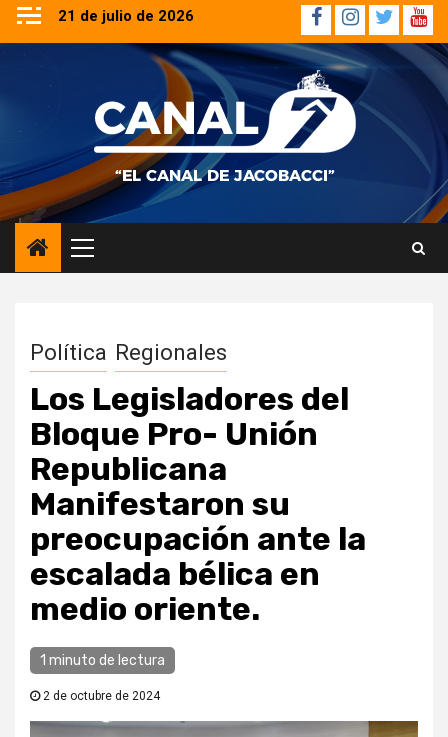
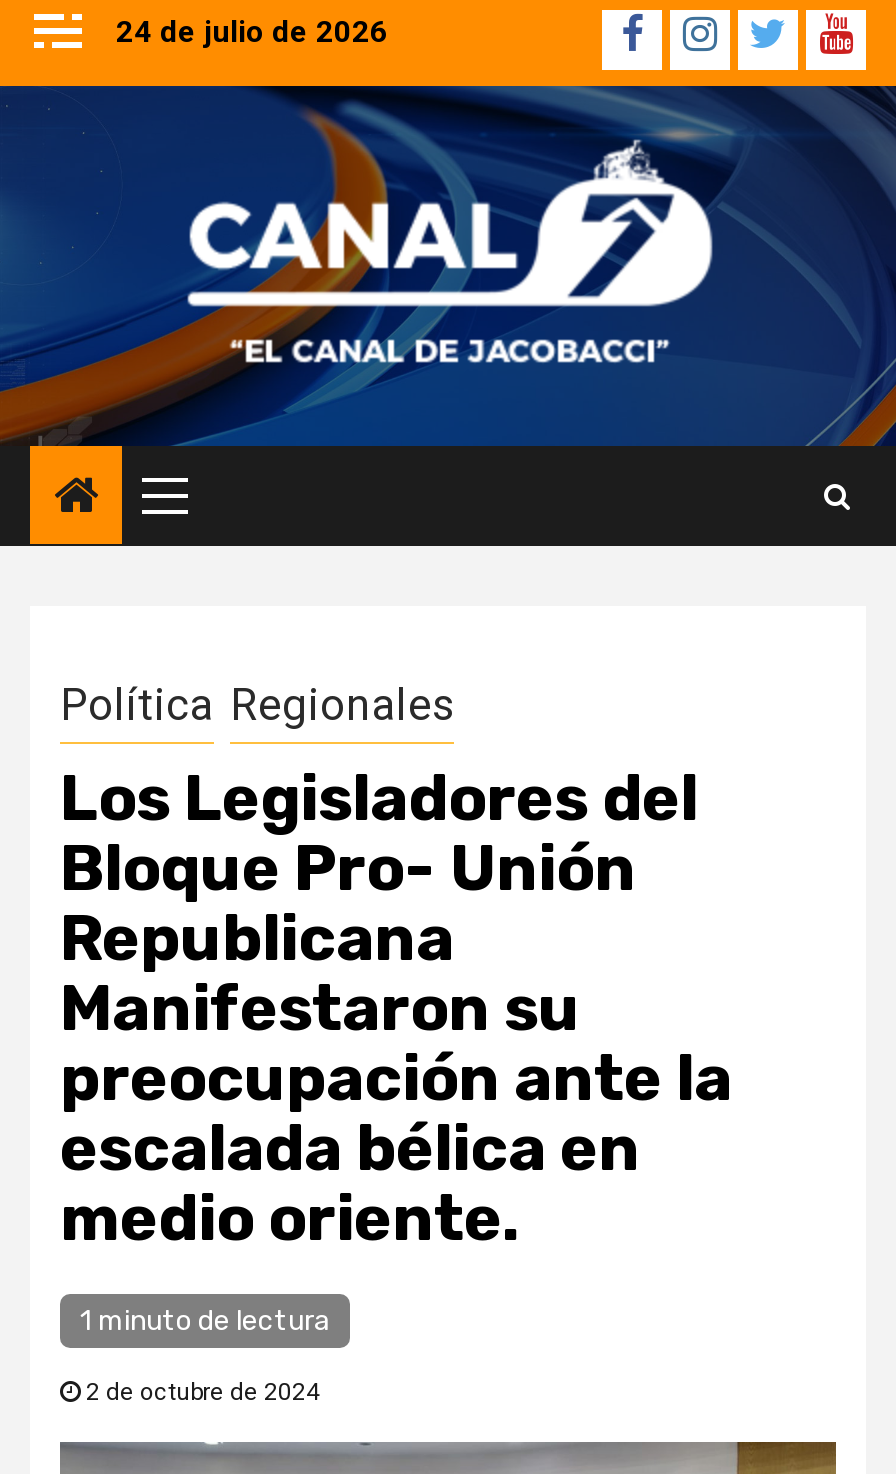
- 21 de julio de 2026
+ 24 de julio de 2026
